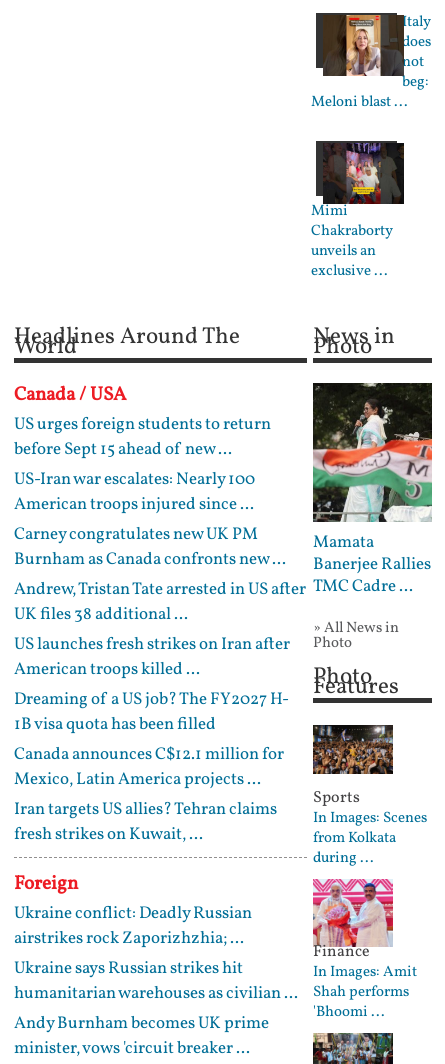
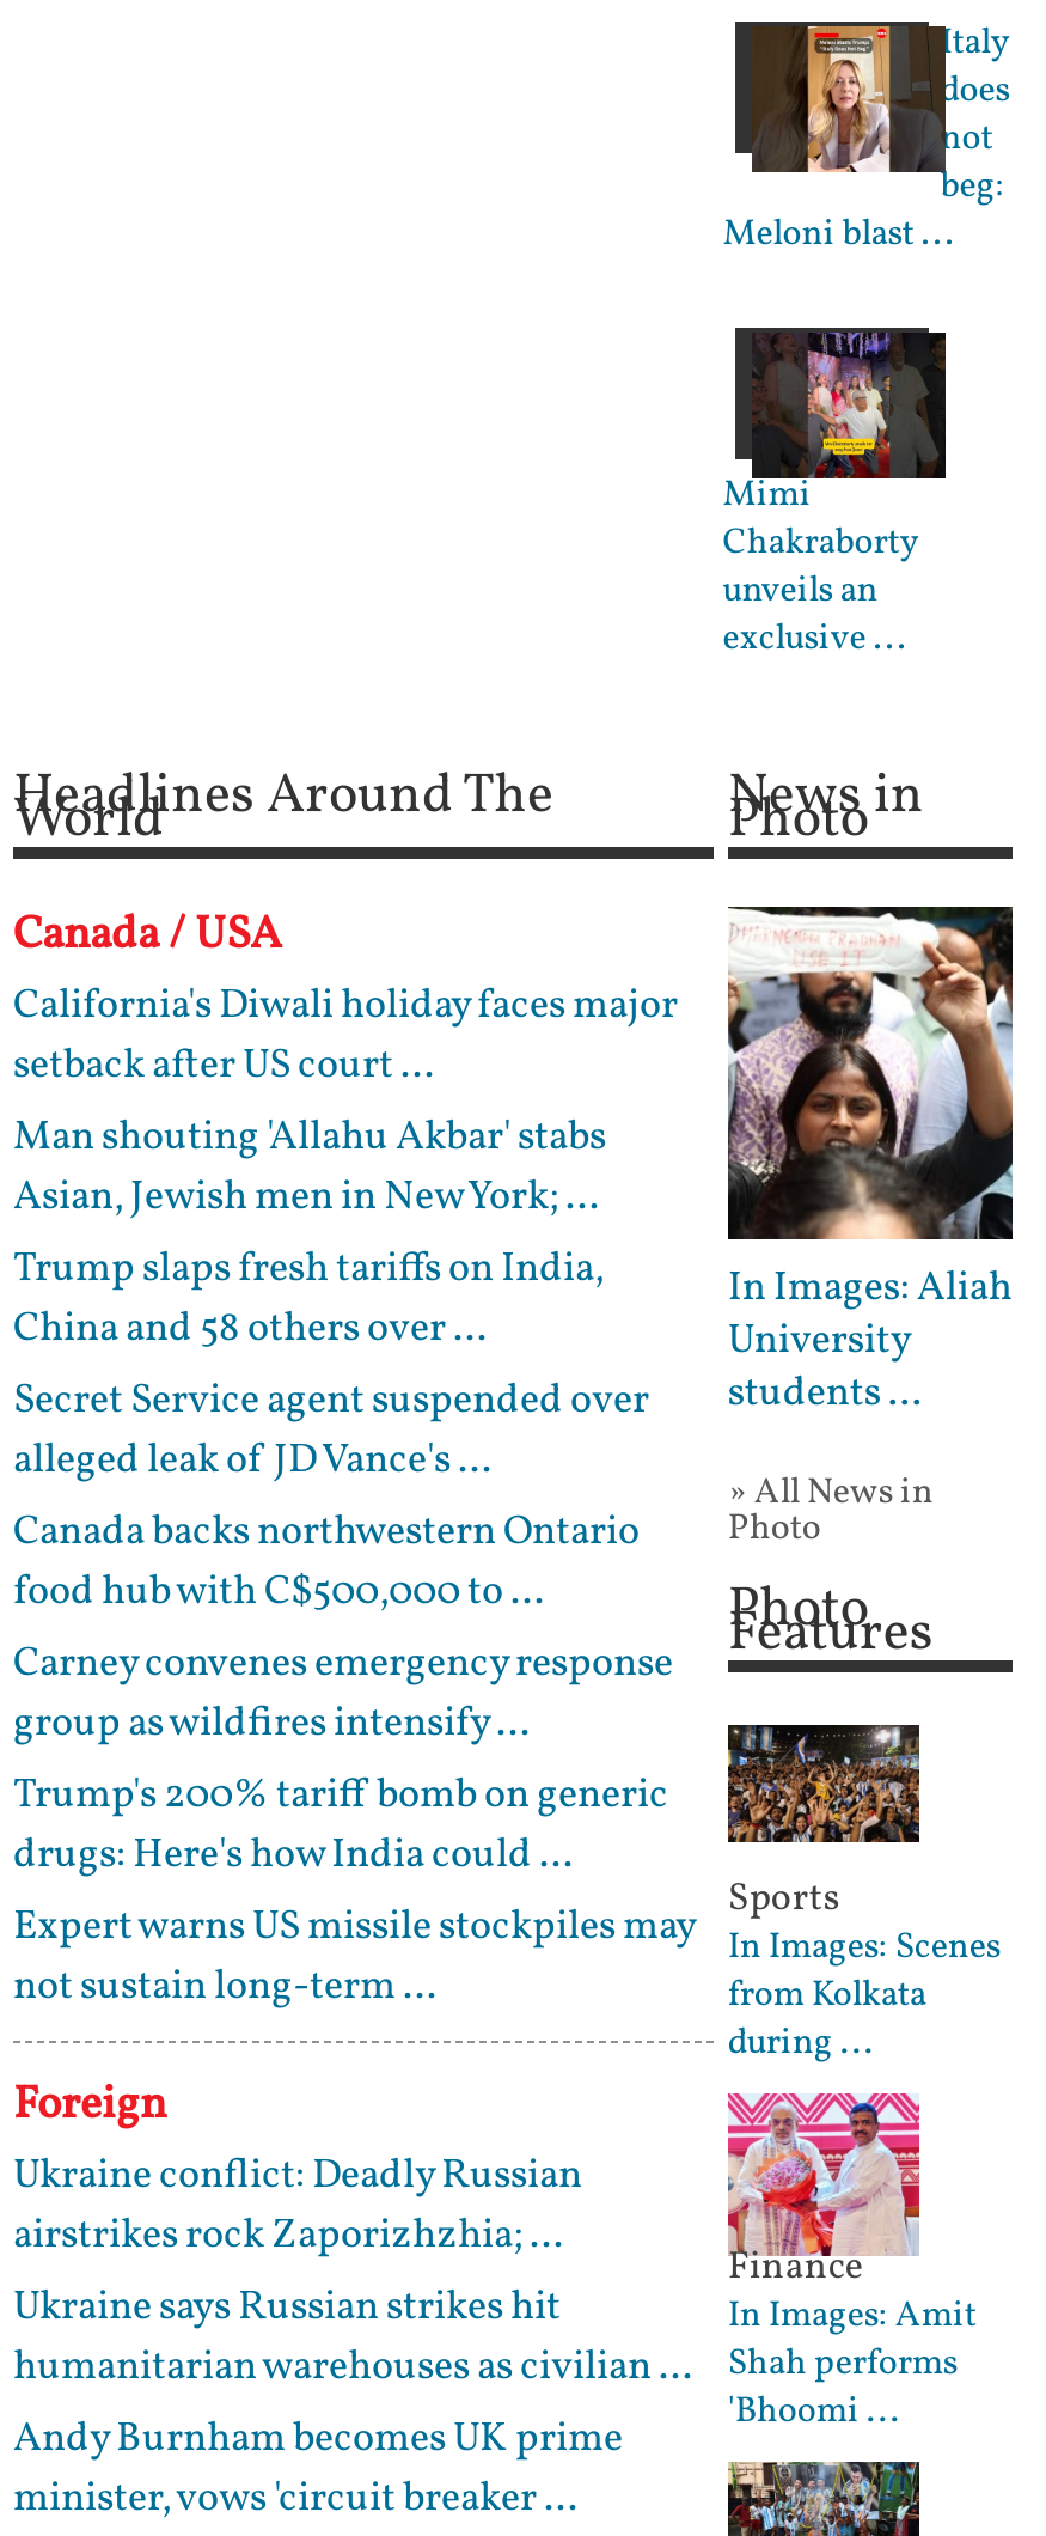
- [image]
- Mamata
- Banerjee Rallies
- TMC Cadre ...
+ [image]
+ In Images: Aliah
+ University
+ students ...

- US urges foreign students to return
- before Sept 15 ahead of new ...
- US-Iran war escalates: Nearly 100
- American troops injured since ...
- Carney congratulates new UK PM
- Burnham as Canada confronts new ...
- Andrew, Tristan Tate arrested in US after
- UK files 38 additional ...
- US launches fresh strikes on Iran after
- American troops killed ...
- Dreaming of a US job? The FY2027 H-
- 1B visa quota has been filled
- Canada announces C$12.1 million for
- Mexico, Latin America projects ...
- Iran targets US allies? Tehran claims
- fresh strikes on Kuwait, ...
+ California's Diwali holiday faces major
+ setback after US court ...
+ Man shouting 'Allahu Akbar' stabs
+ Asian, Jewish men in New York; ...
+ Trump slaps fresh tariffs on India,
+ China and 58 others over ...
+ Secret Service agent suspended over
+ alleged leak of JD Vance's ...
+ Canada backs northwestern Ontario
+ food hub with C$500,000 to ...
+ Carney convenes emergency response
+ group as wildfires intensify ...
+ Trump's 200% tariff bomb on generic
+ drugs: Here's how India could ...
+ Expert warns US missile stockpiles may
+ not sustain long-term ...
